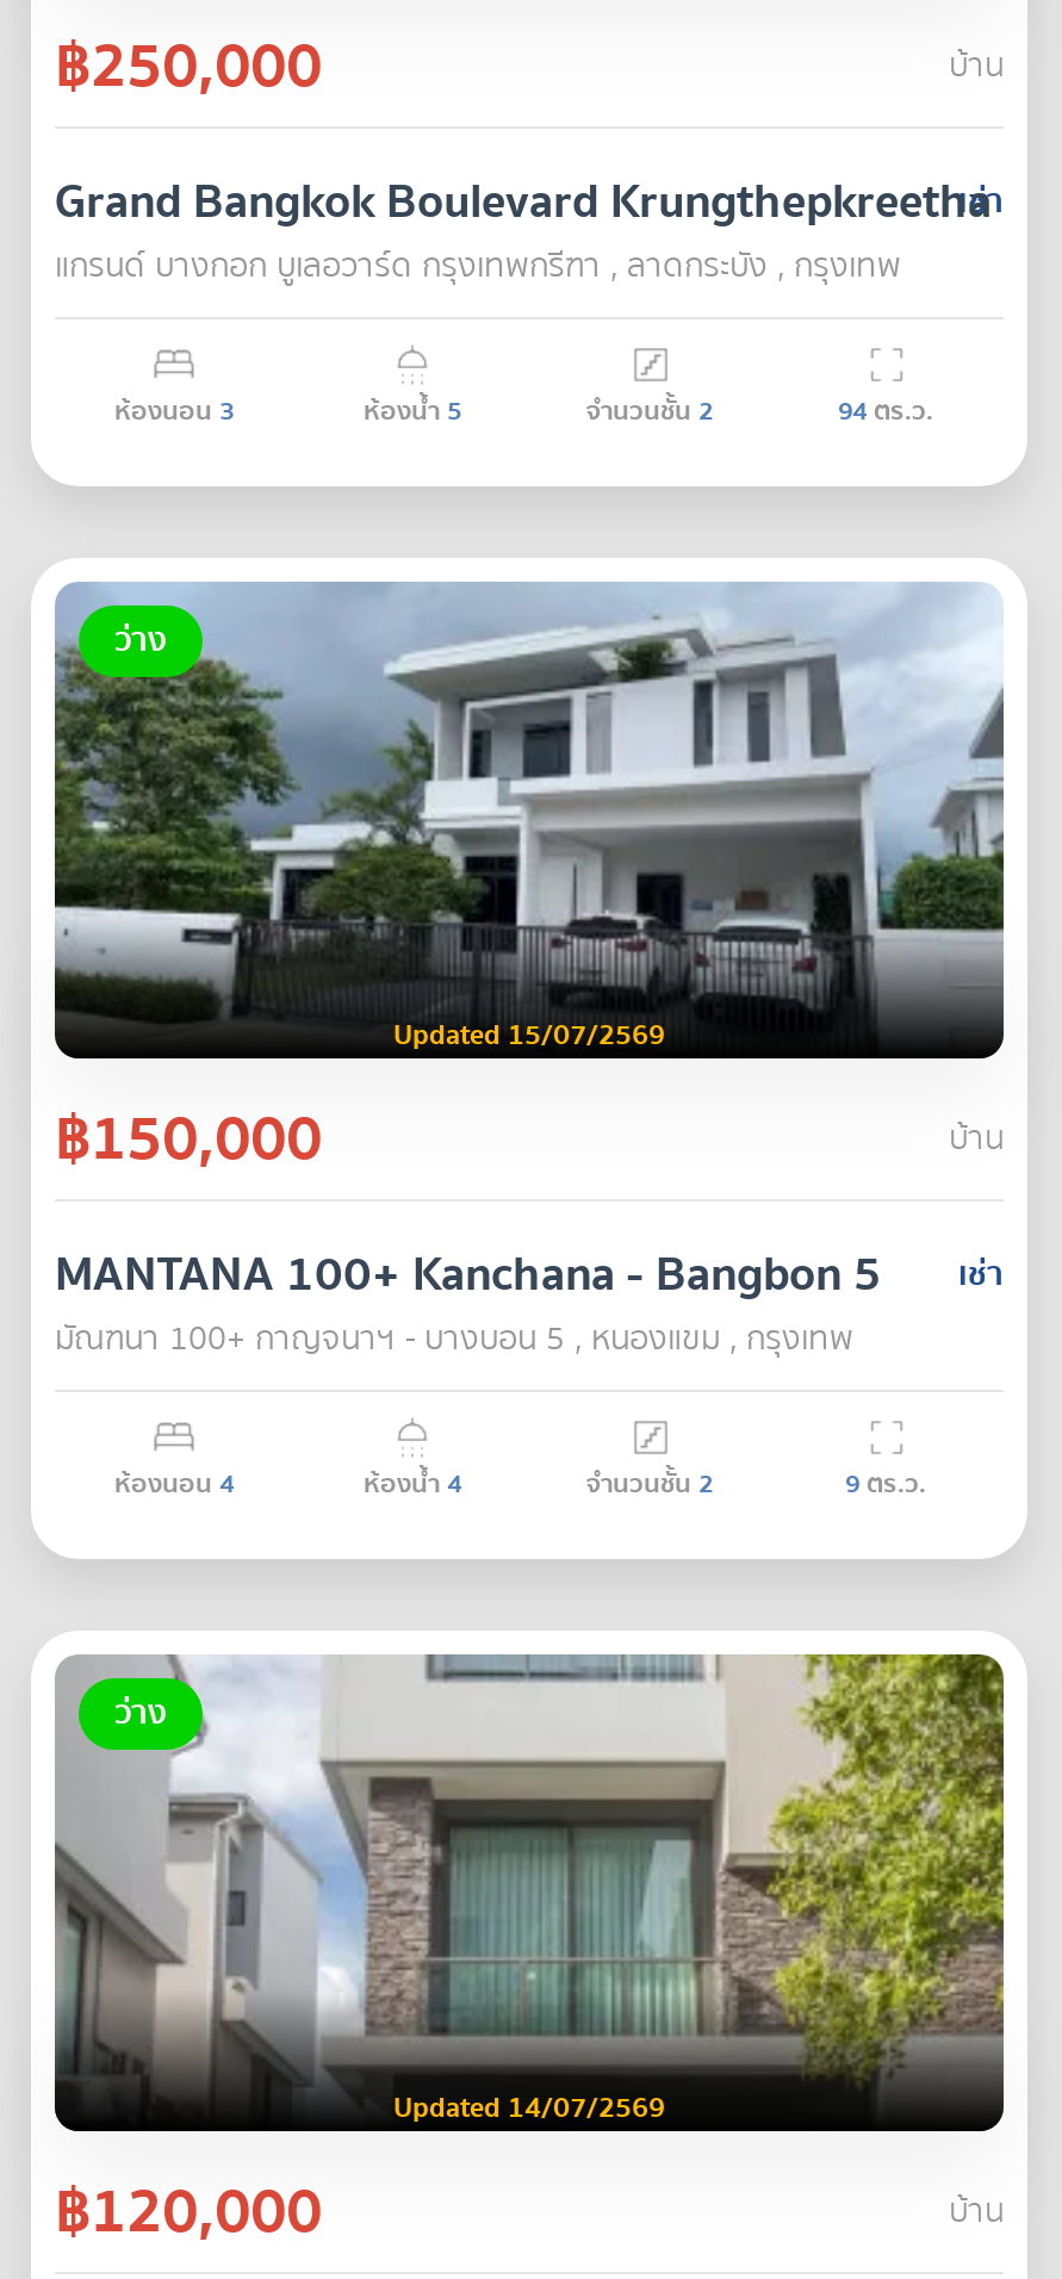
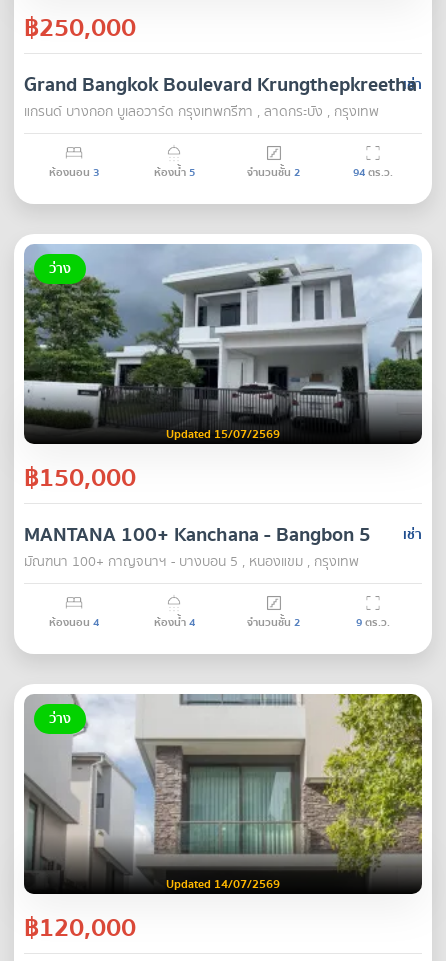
- บ้าน

- บ้าน

- บ้าน
